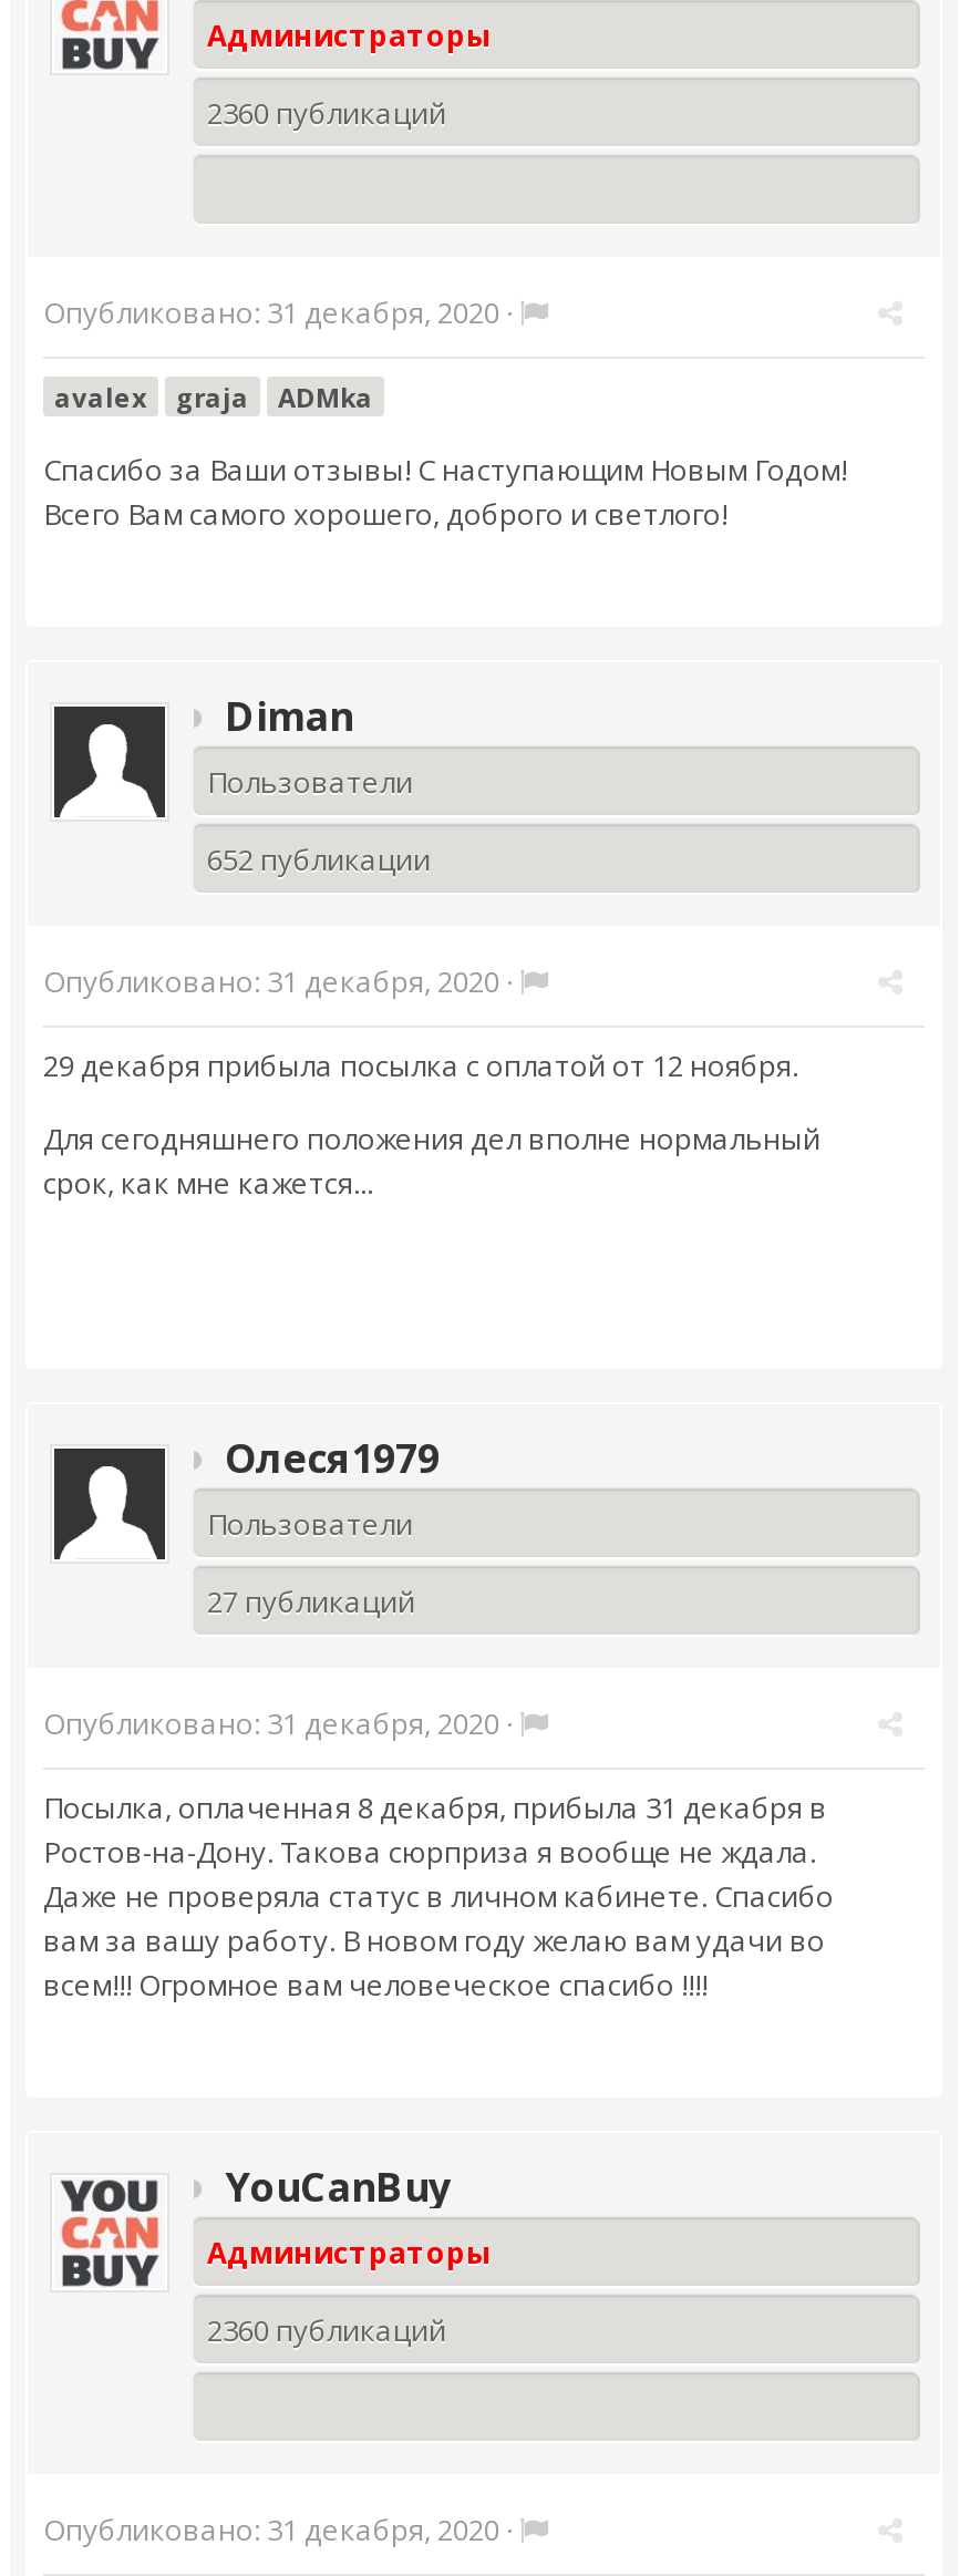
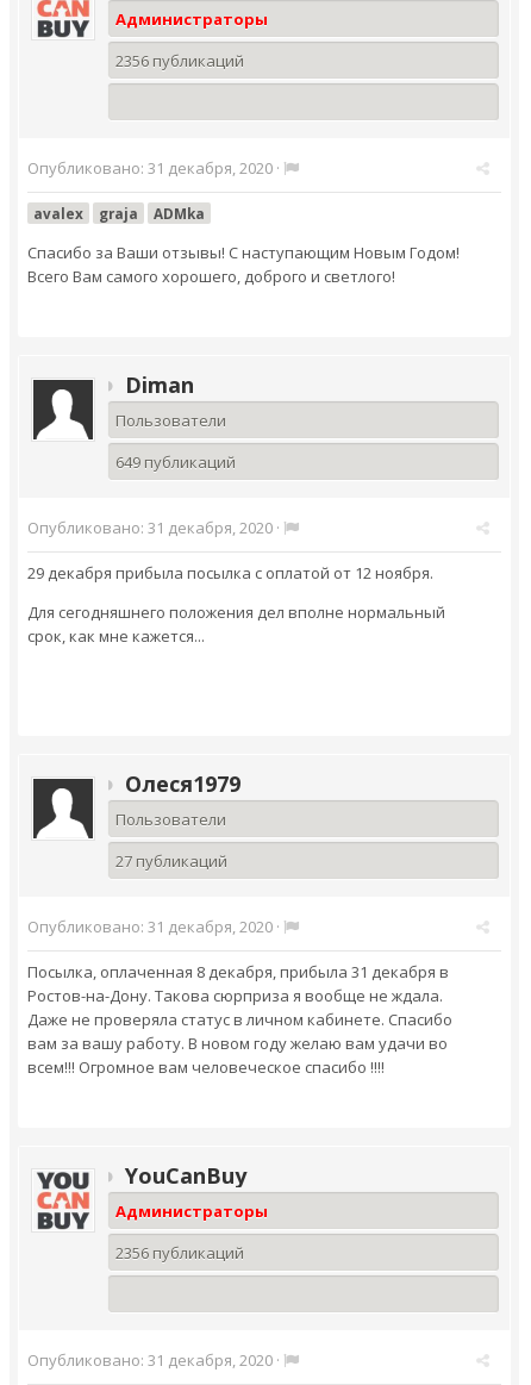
- 2360 публикаций
+ 2356 публикаций

- 652 публикации
+ 649 публикаций

- 2360 публикаций
+ 2356 публикаций
